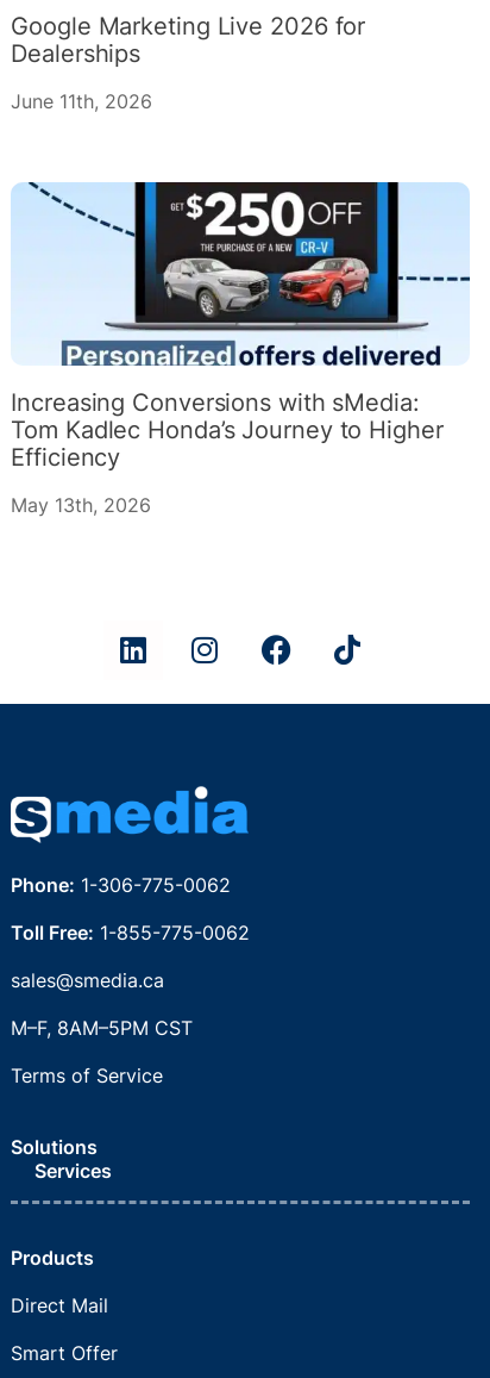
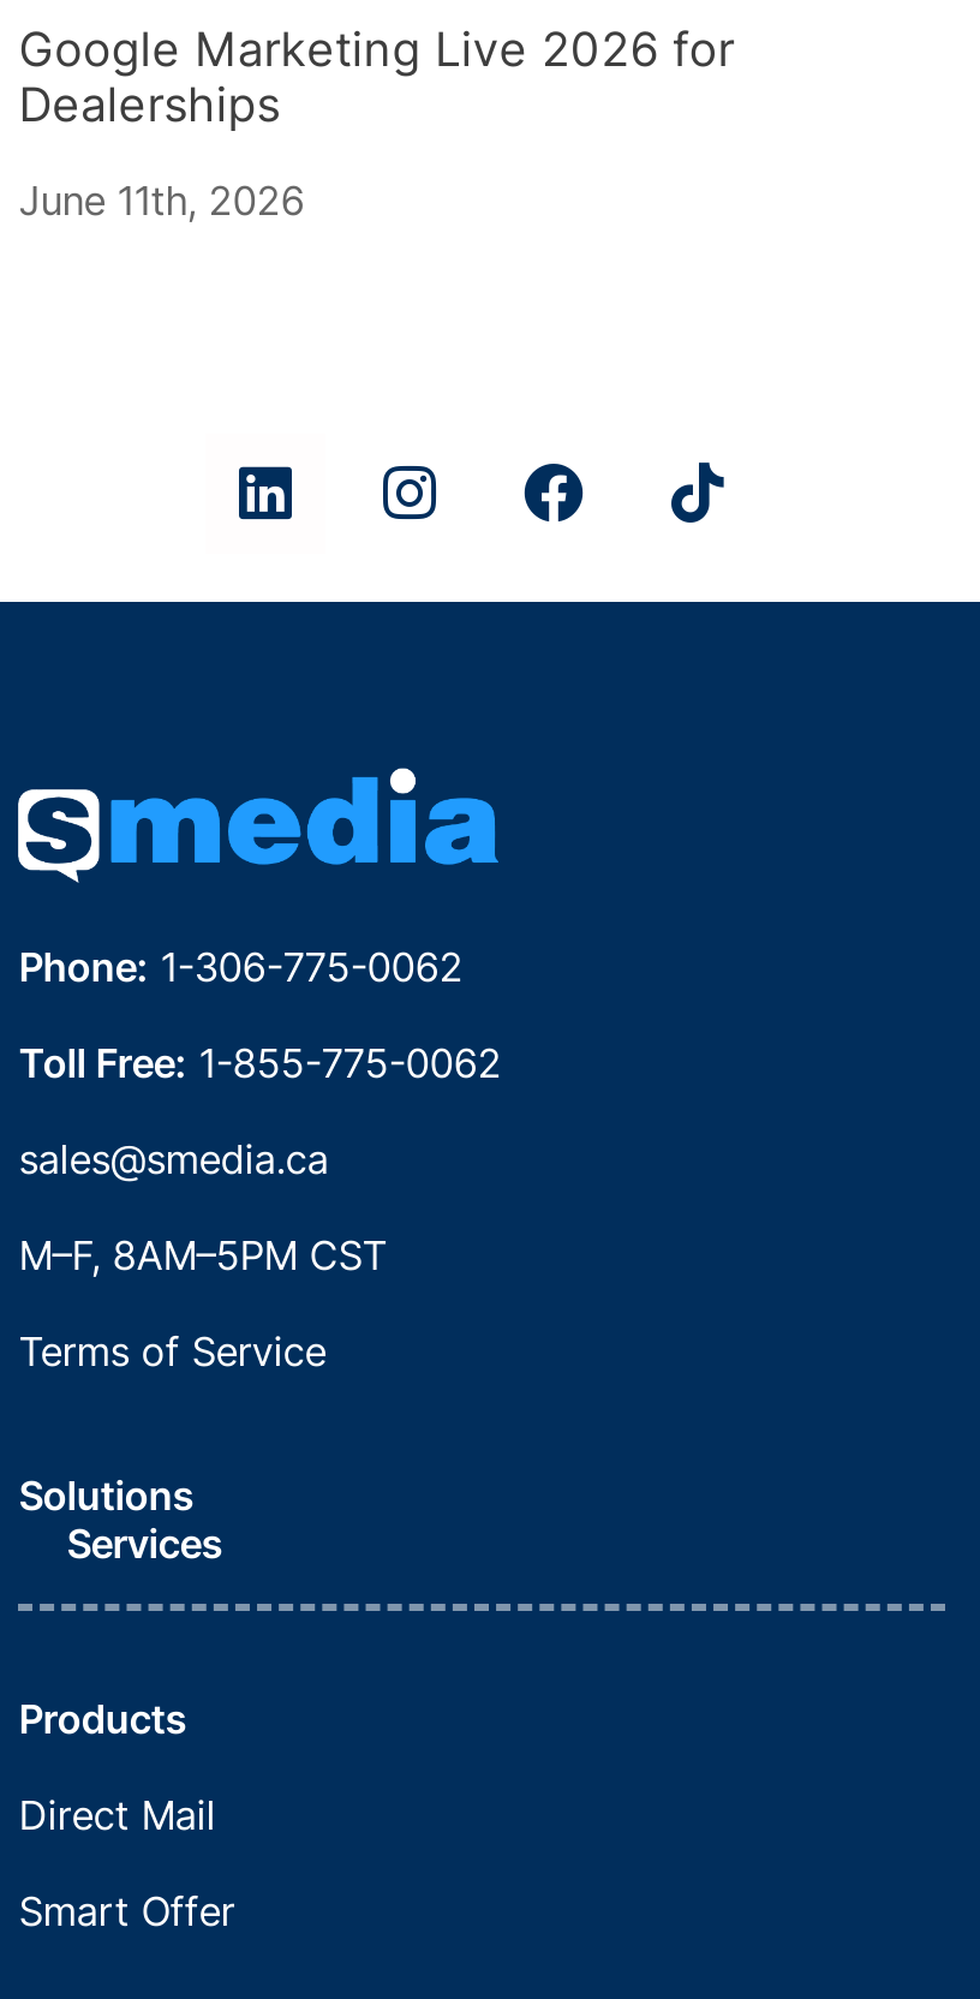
- [image]
- Increasing Conversions with sMedia:
- Tom Kadlec Honda’s Journey to Higher
- Efficiency
- May 13th, 2026
